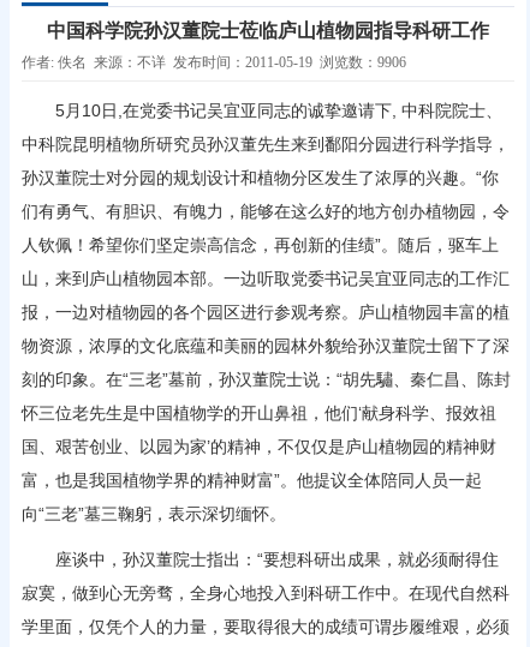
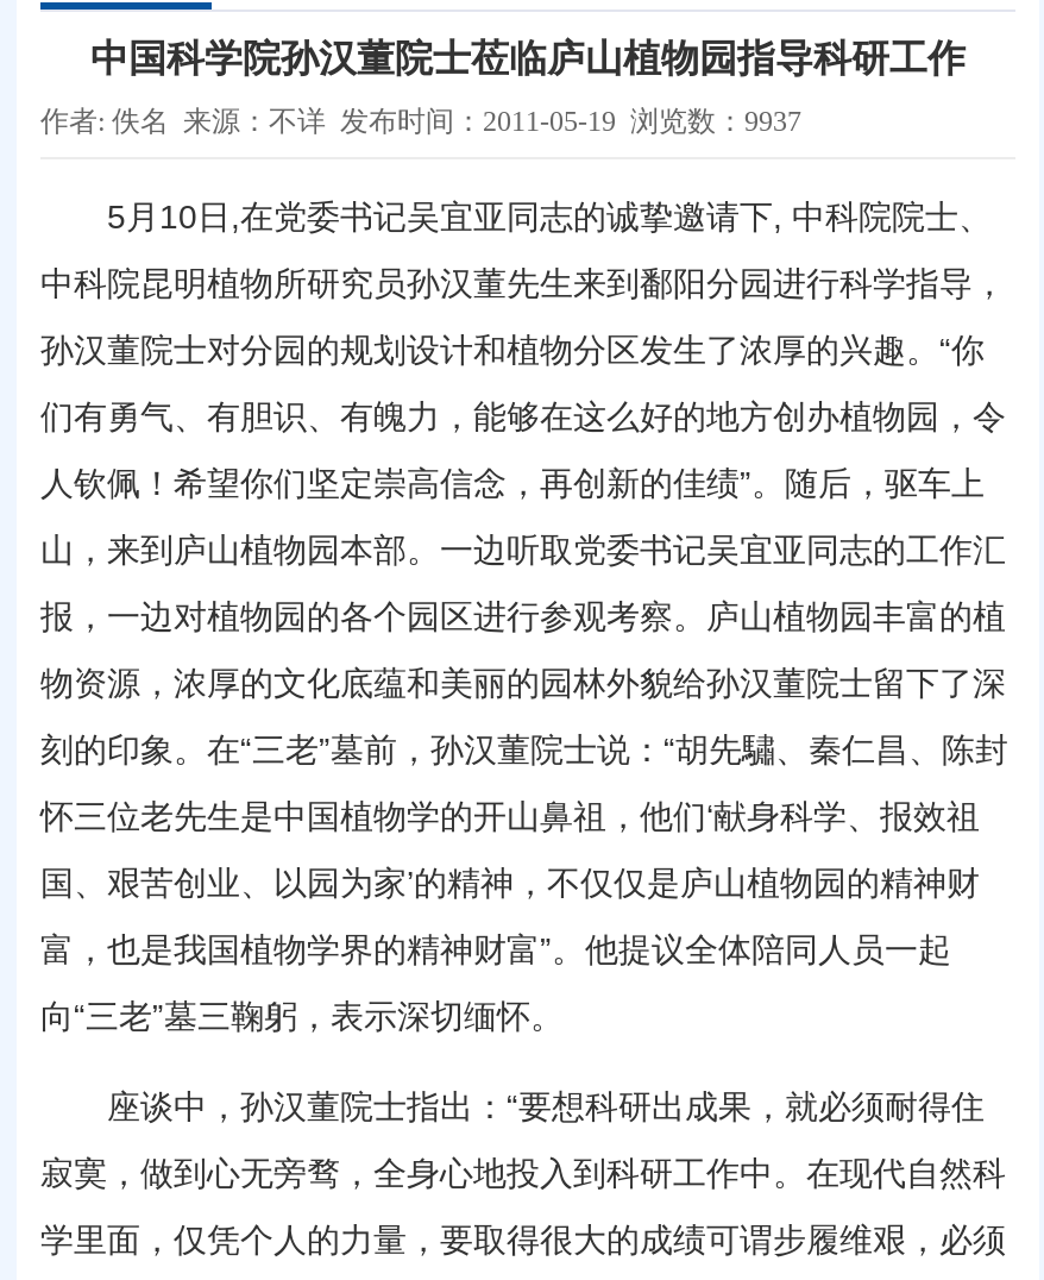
- 作者: 佚名 来源：不详 发布时间：2011-05-19 浏览数：9906
+ 作者: 佚名 来源：不详 发布时间：2011-05-19 浏览数：9937
